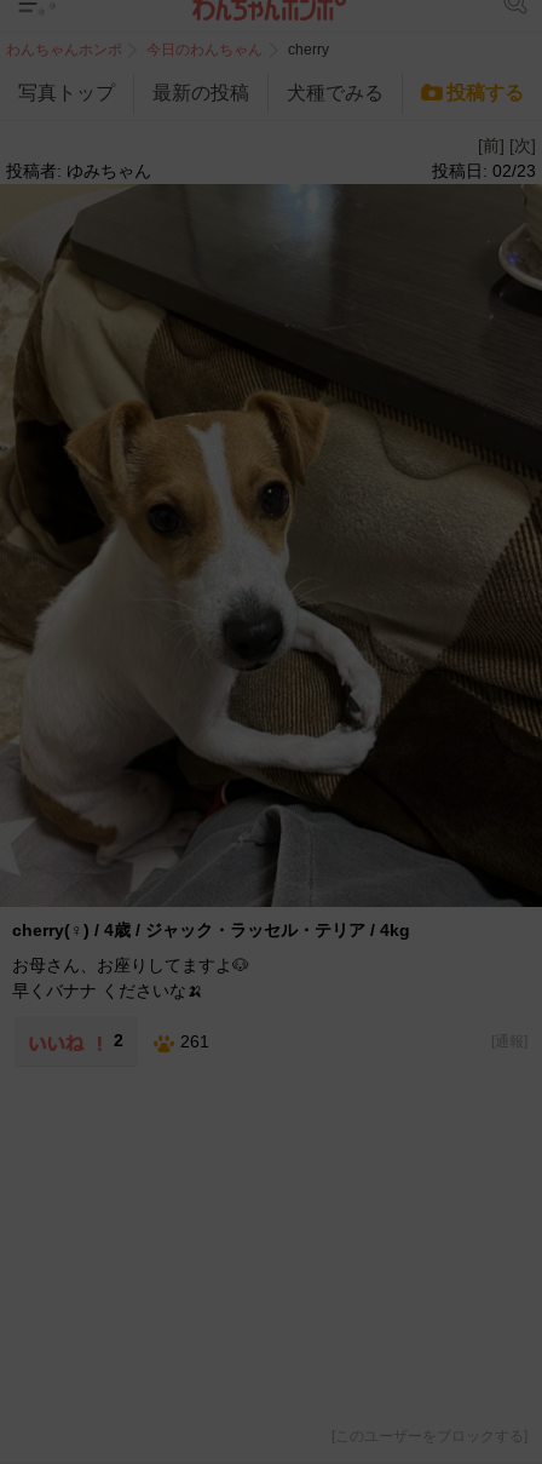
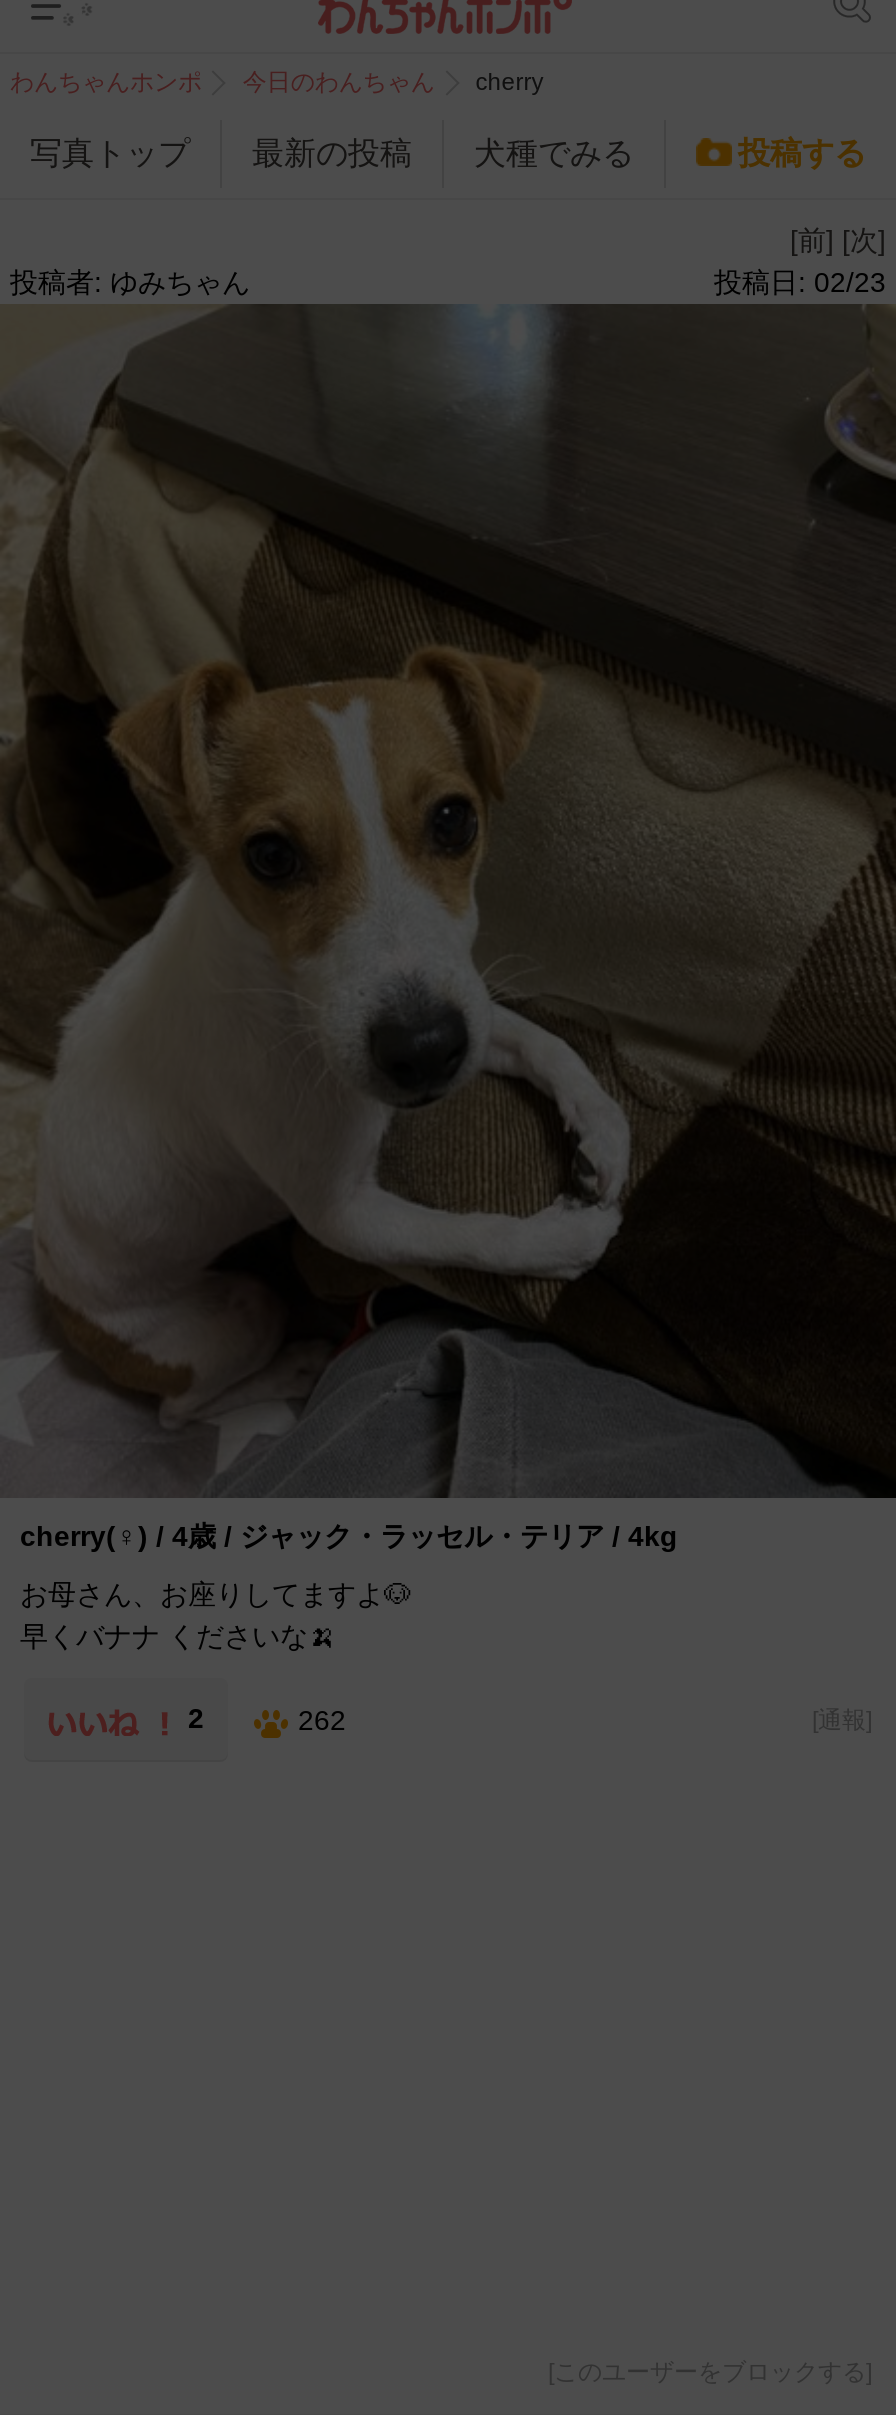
- 261
+ 262
